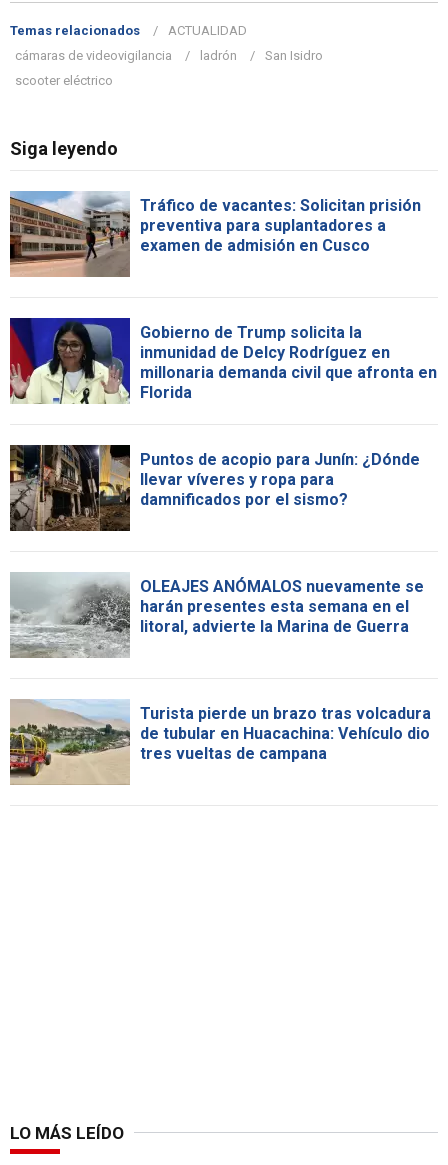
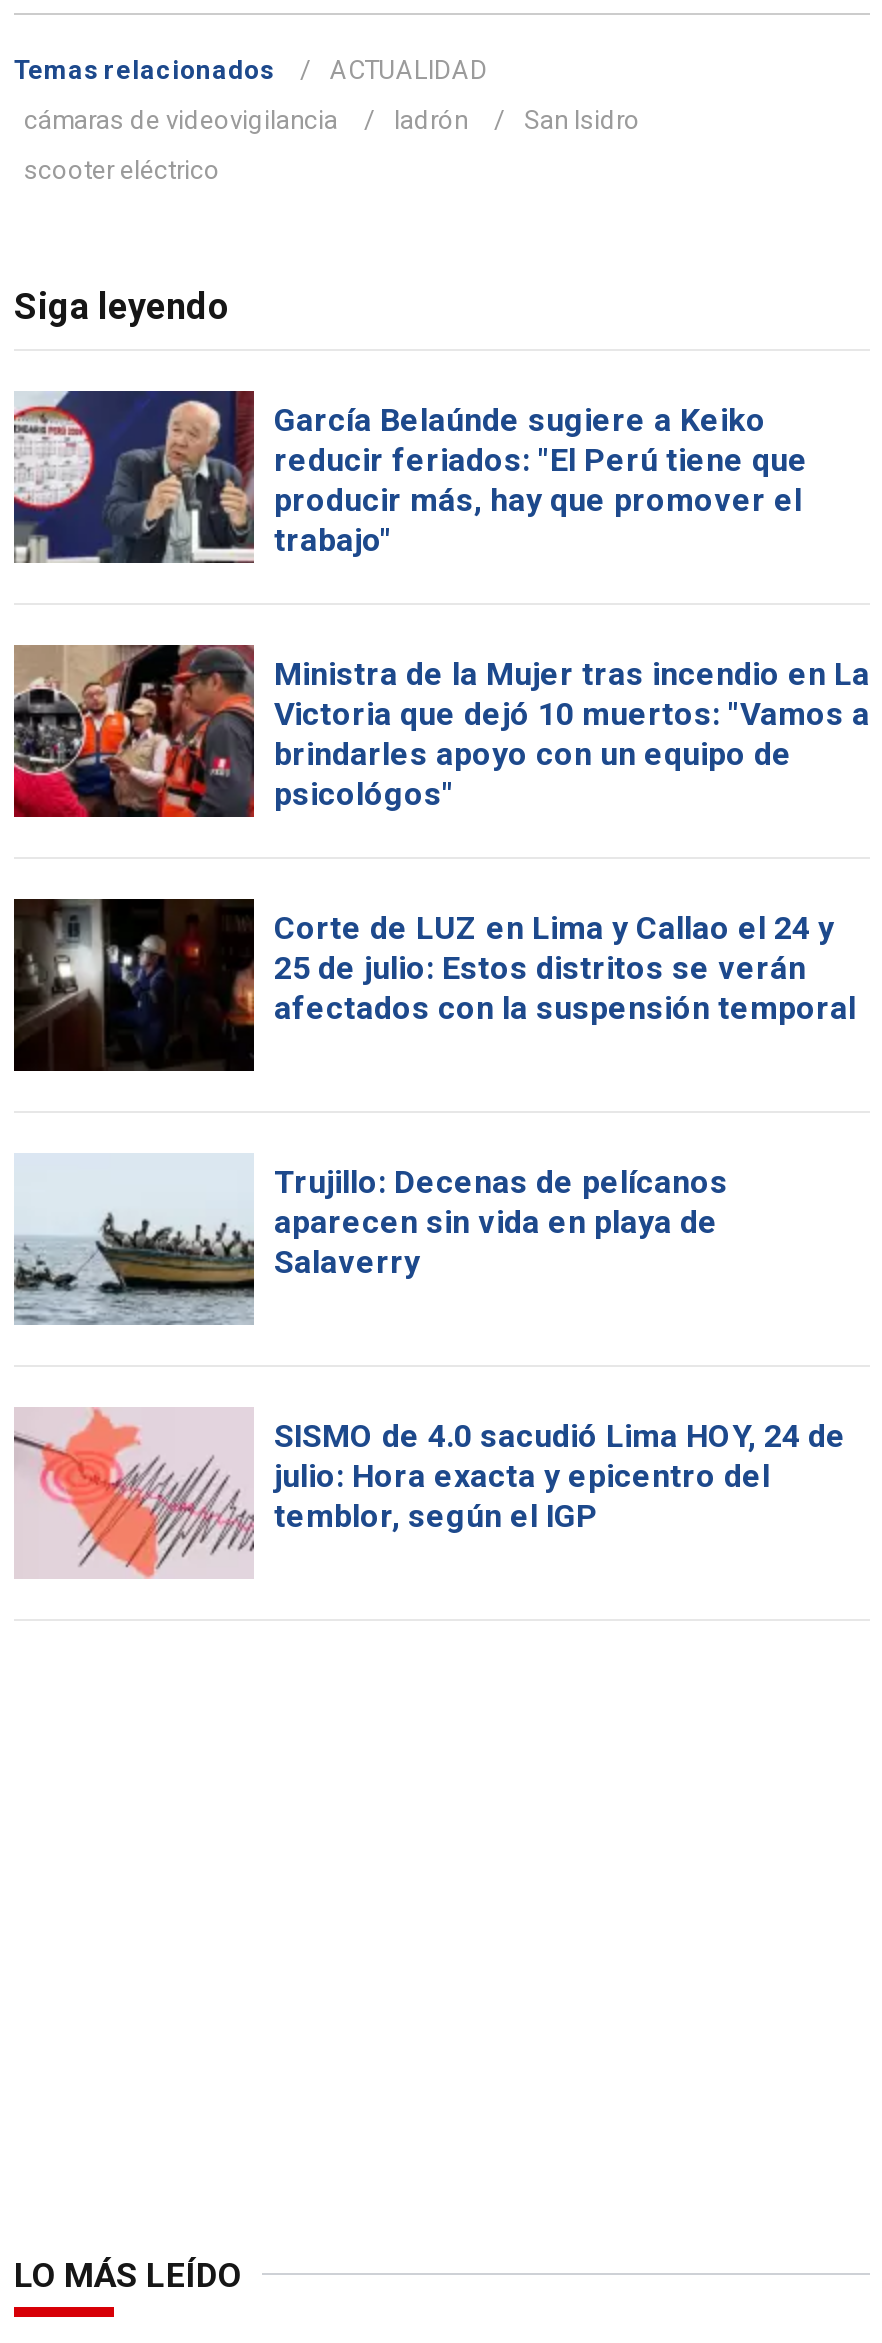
- [image]
- Tráfico de vacantes: Solicitan prisión
- preventiva para suplantadores a
- examen de admisión en Cusco
+ [image]
+ García Belaúnde sugiere a Keiko
+ reducir feriados: "El Perú tiene que
+ producir más, hay que promover el
+ trabajo"

- [image]
- Gobierno de Trump solicita la
- inmunidad de Delcy Rodríguez en
- millonaria demanda civil que afronta en
- Florida
+ [image]
+ Ministra de la Mujer tras incendio en La
+ Victoria que dejó 10 muertos: "Vamos a
+ brindarles apoyo con un equipo de
+ psicológos"

- [image]
- Puntos de acopio para Junín: ¿Dónde
- llevar víveres y ropa para
- damnificados por el sismo?
+ [image]
+ Corte de LUZ en Lima y Callao el 24 y
+ 25 de julio: Estos distritos se verán
+ afectados con la suspensión temporal

- [image]
- OLEAJES ANÓMALOS nuevamente se
- harán presentes esta semana en el
- litoral, advierte la Marina de Guerra
+ [image]
+ Trujillo: Decenas de pelícanos
+ aparecen sin vida en playa de
+ Salaverry

- [image]
- Turista pierde un brazo tras volcadura
- de tubular en Huacachina: Vehículo dio
- tres vueltas de campana
+ [image]
+ SISMO de 4.0 sacudió Lima HOY, 24 de
+ julio: Hora exacta y epicentro del
+ temblor, según el IGP
